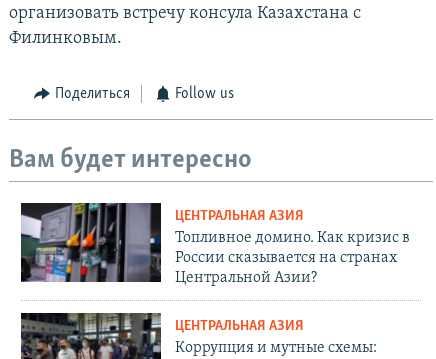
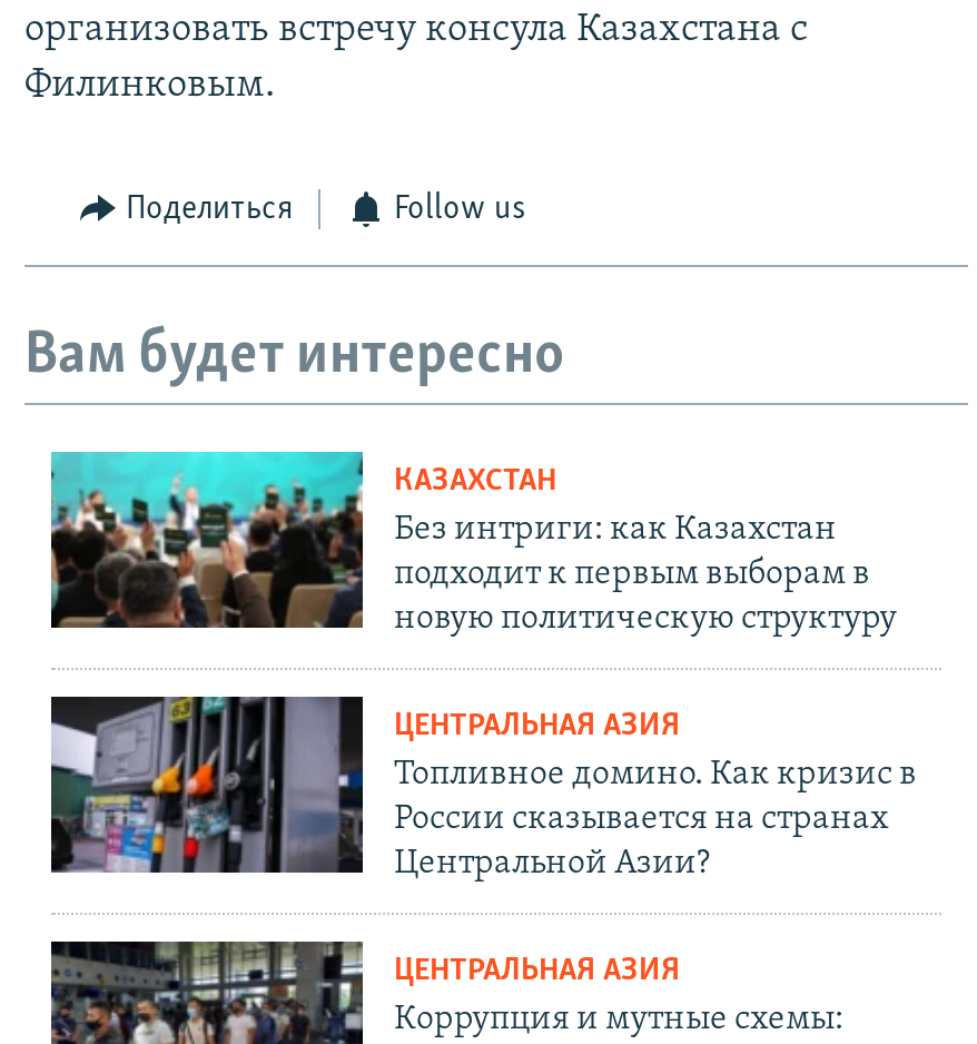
+ [image]
+ КАЗАХСТАН
+ Без интриги: как Казахстан
+ подходит к первым выборам в
+ новую политическую структуру
